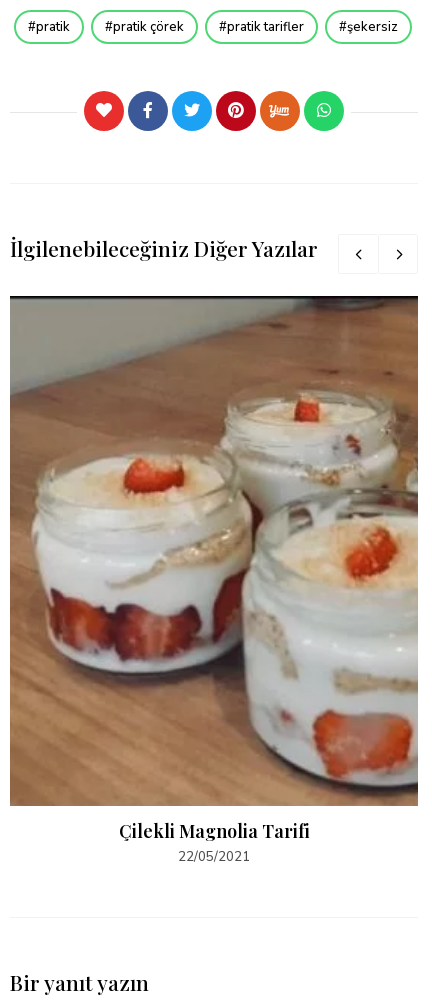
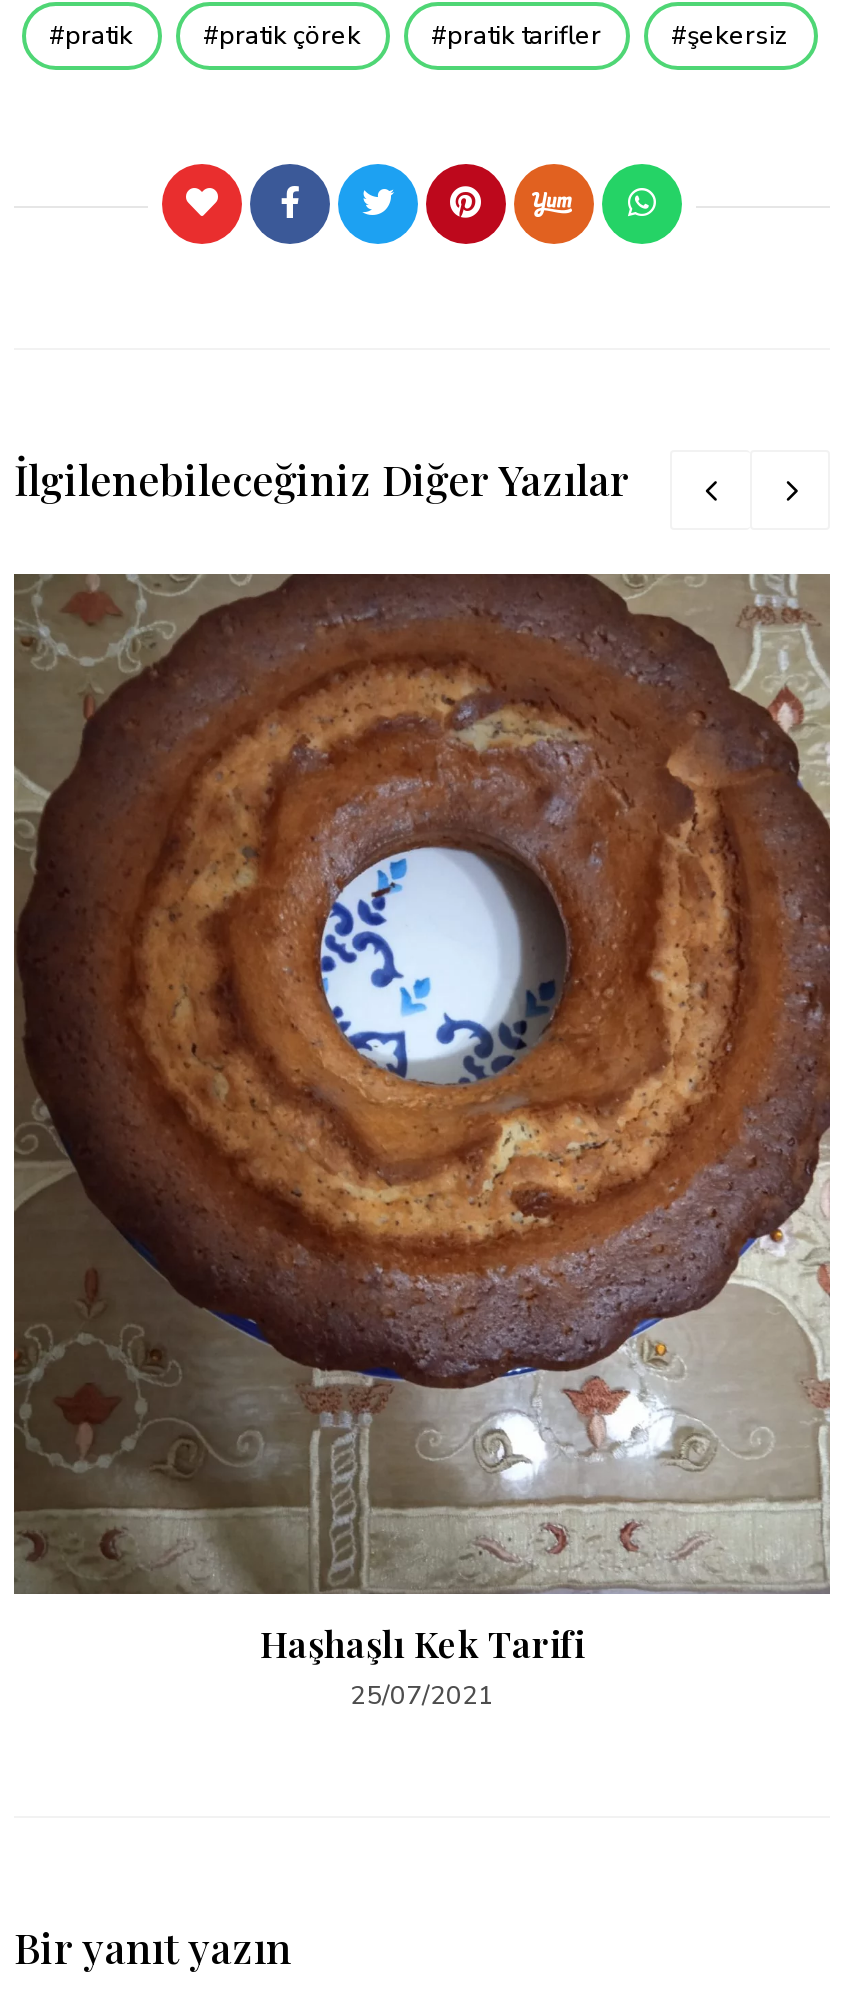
- [image]
- Çilekli Magnolia Tarifi
+ [image]
+ Haşhaşlı Kek Tarifi

- 22/05/2021
+ 25/07/2021
